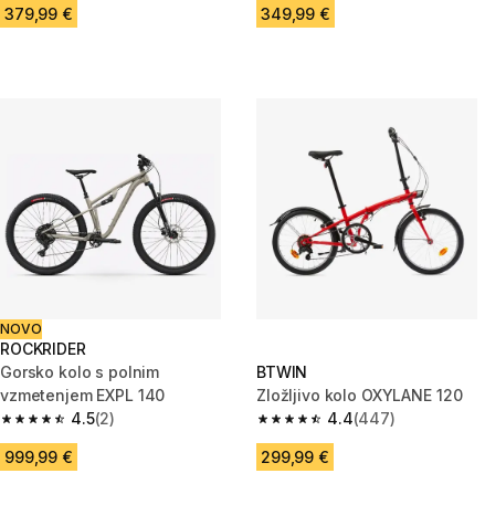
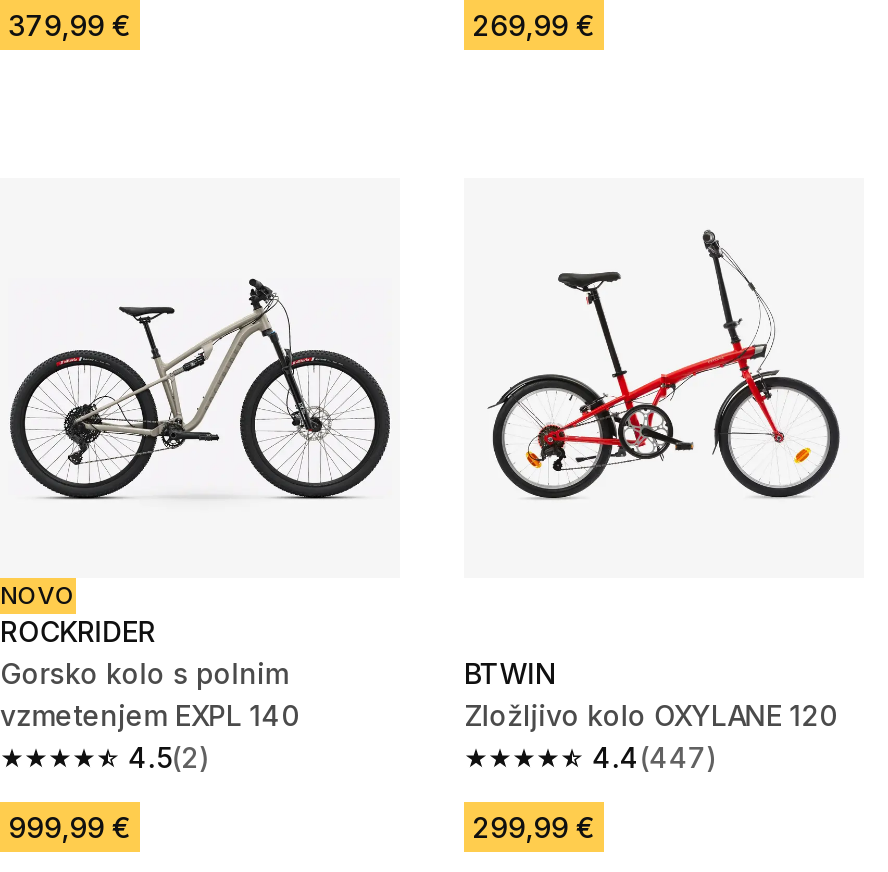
- 349,99 €
+ 269,99 €
